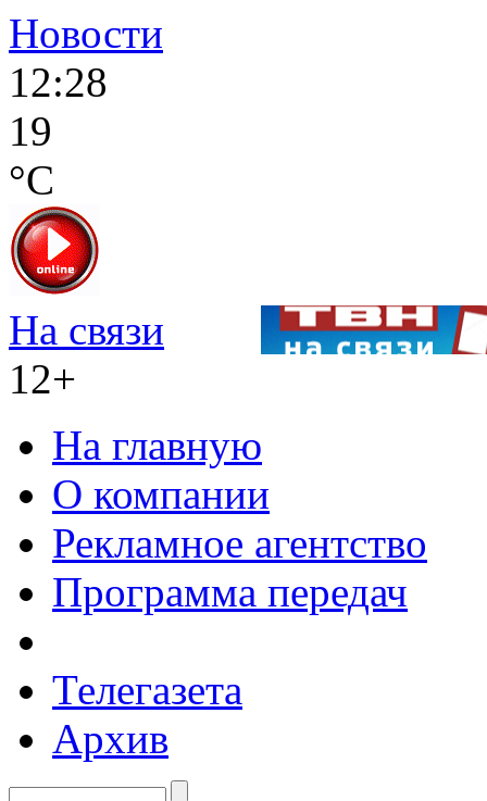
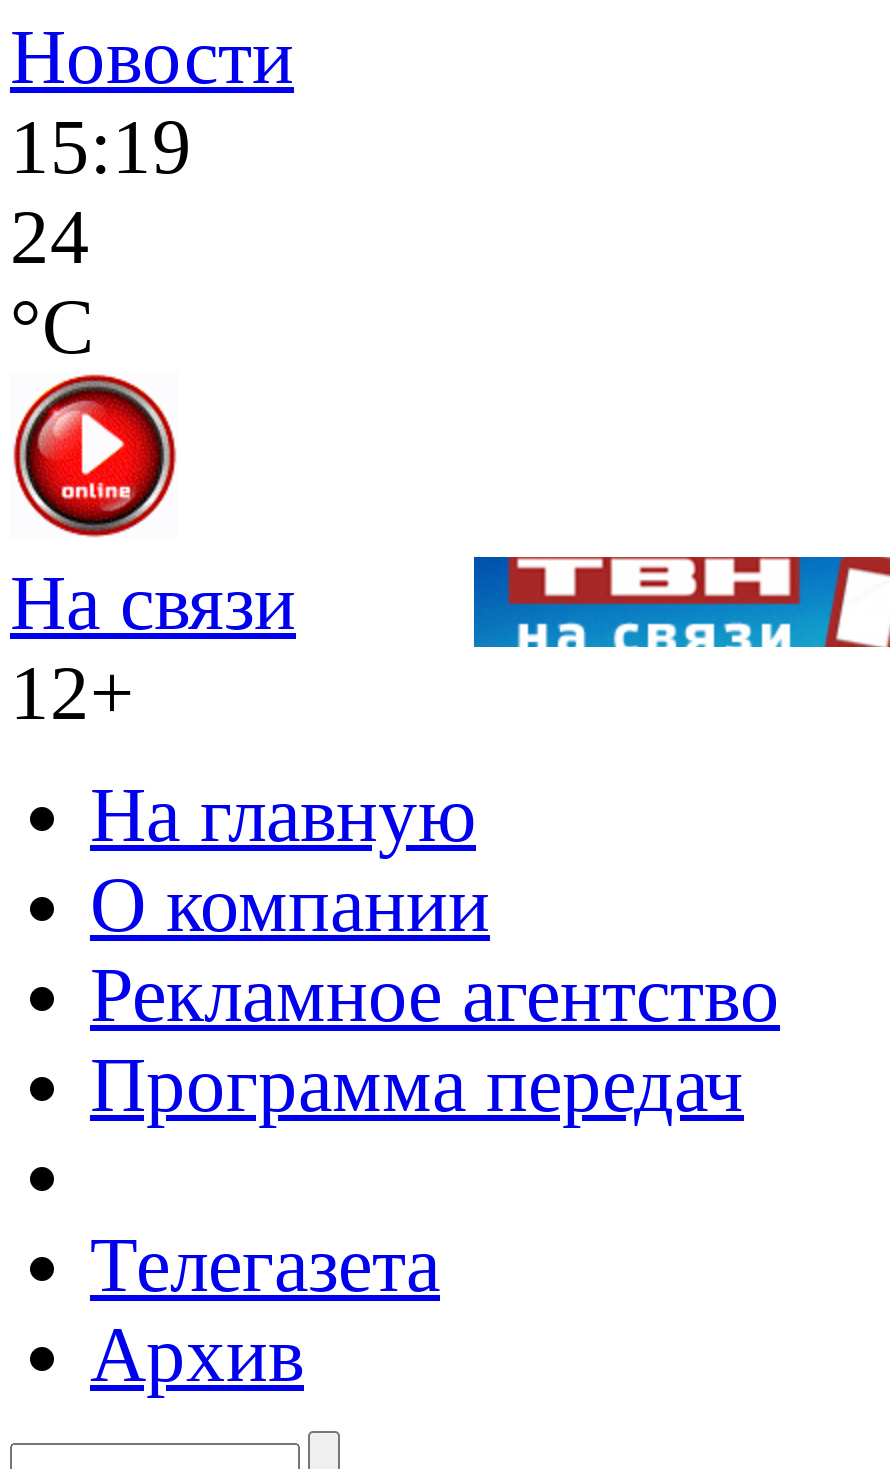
- 12:28
+ 15:19

- 19
+ 24
